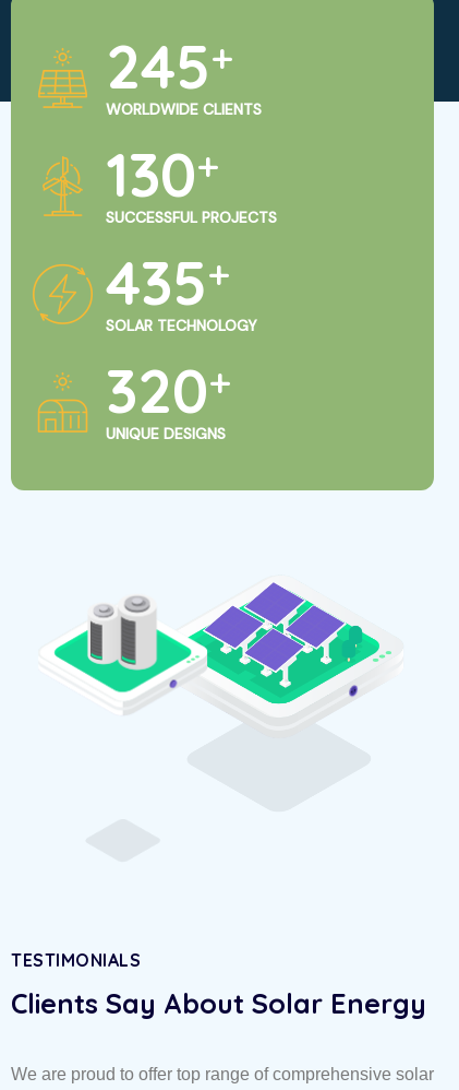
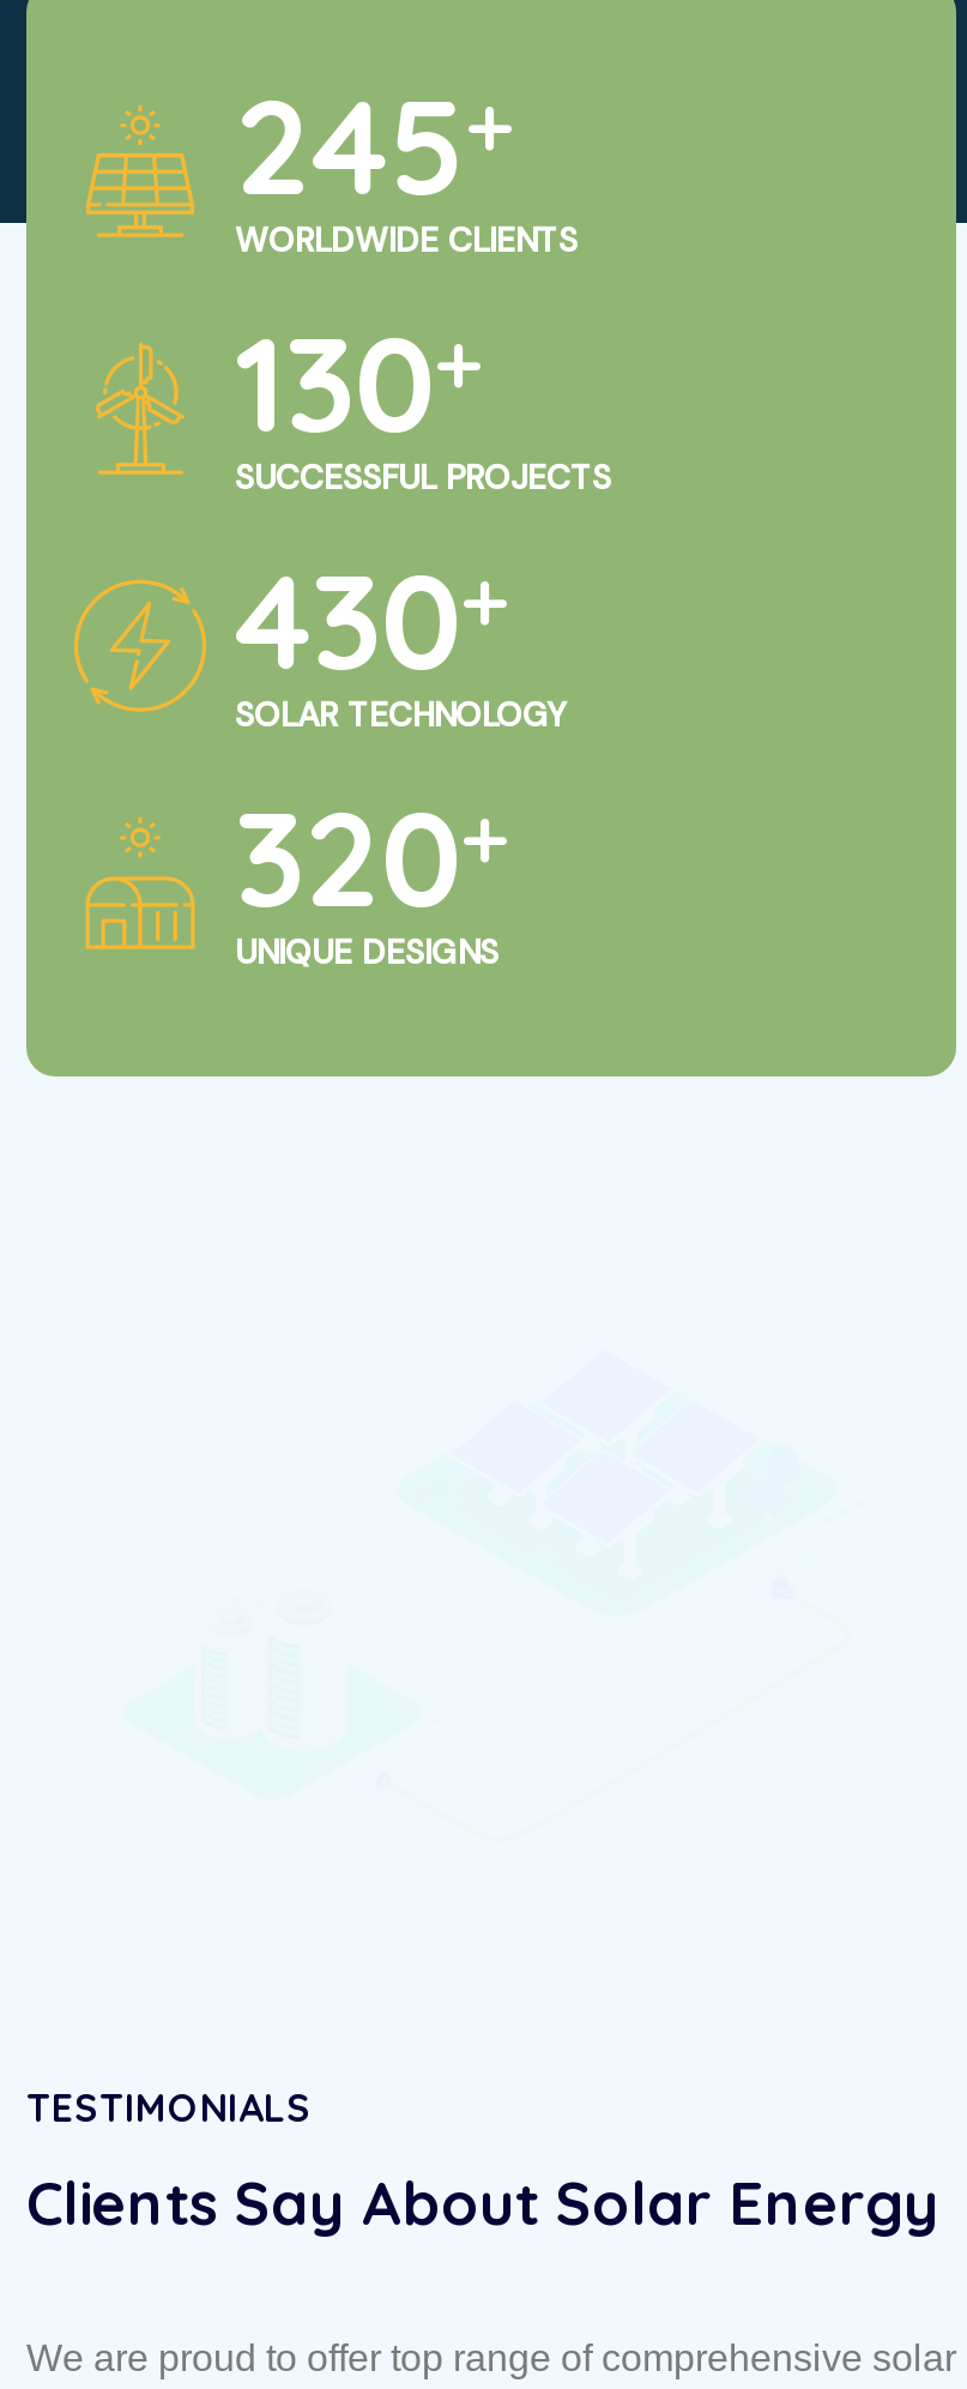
- [image]
